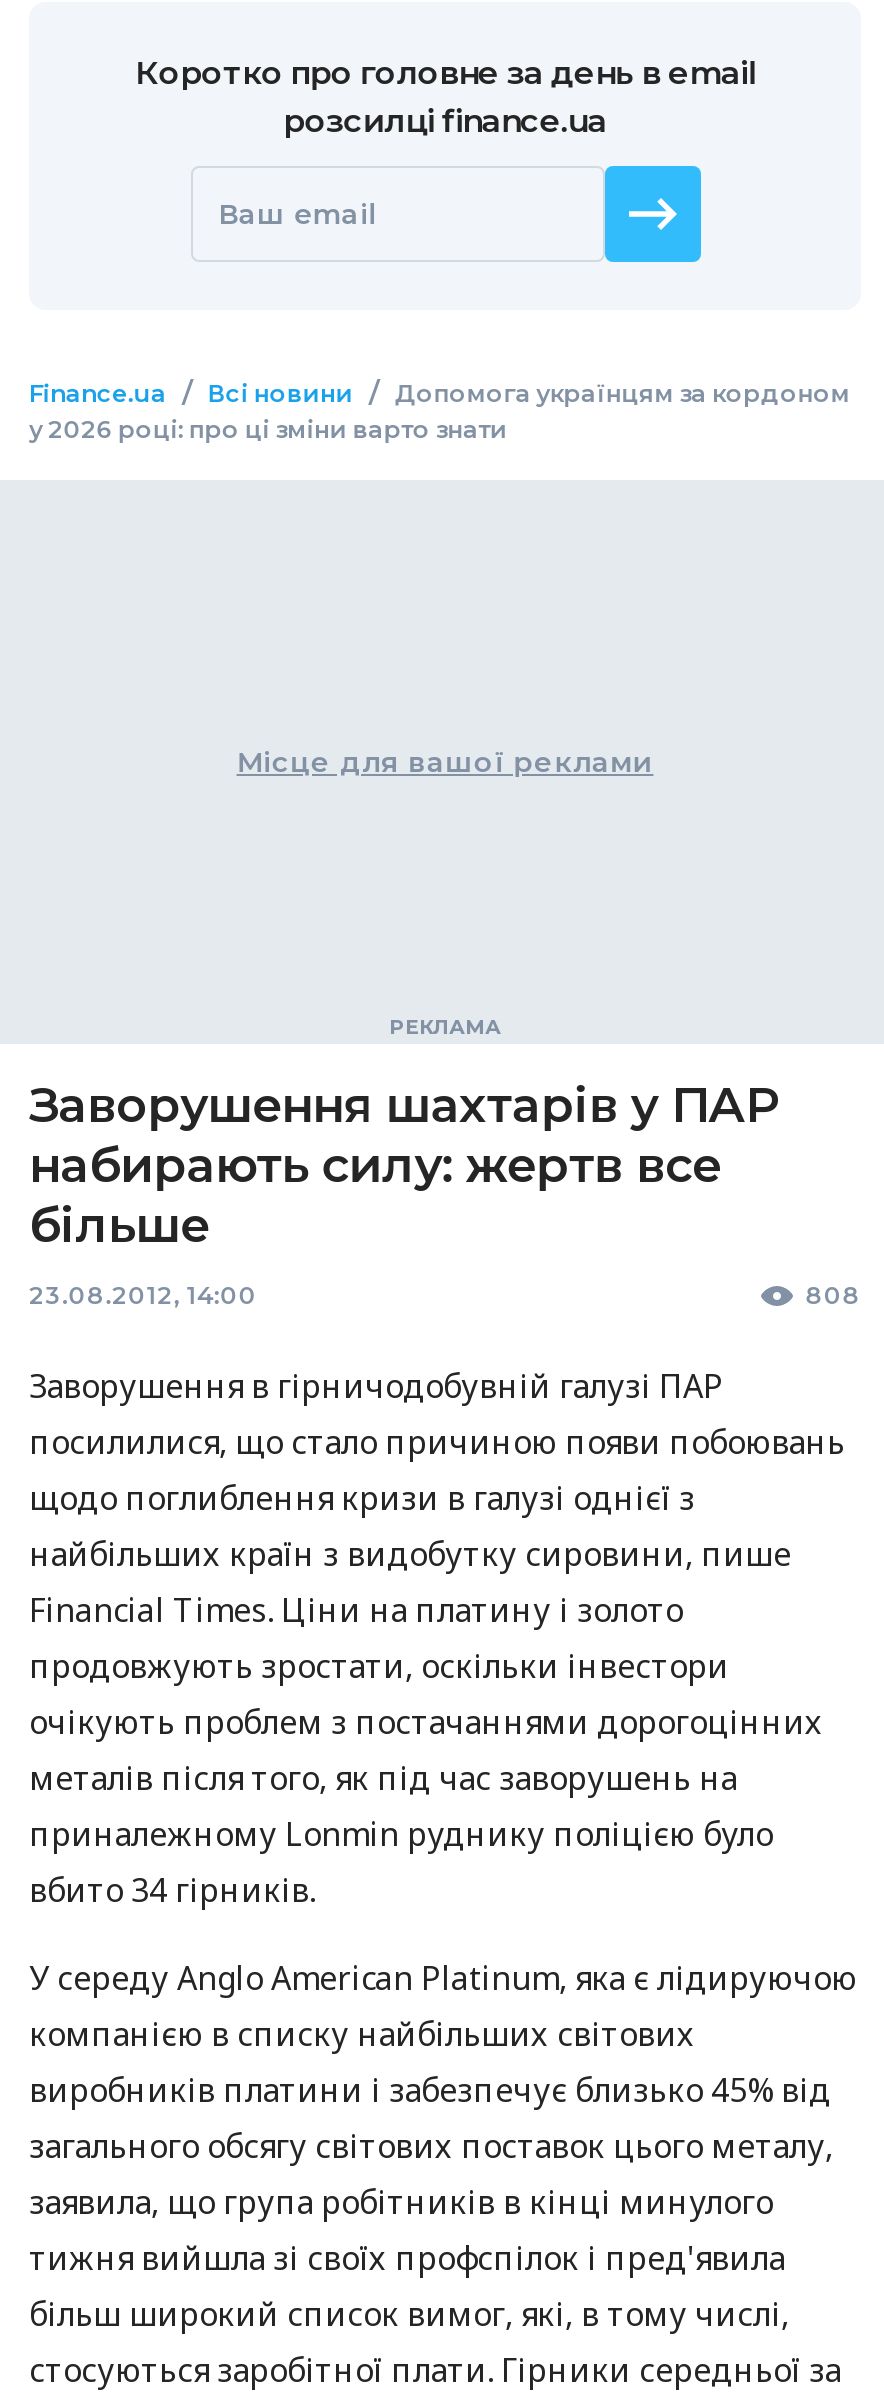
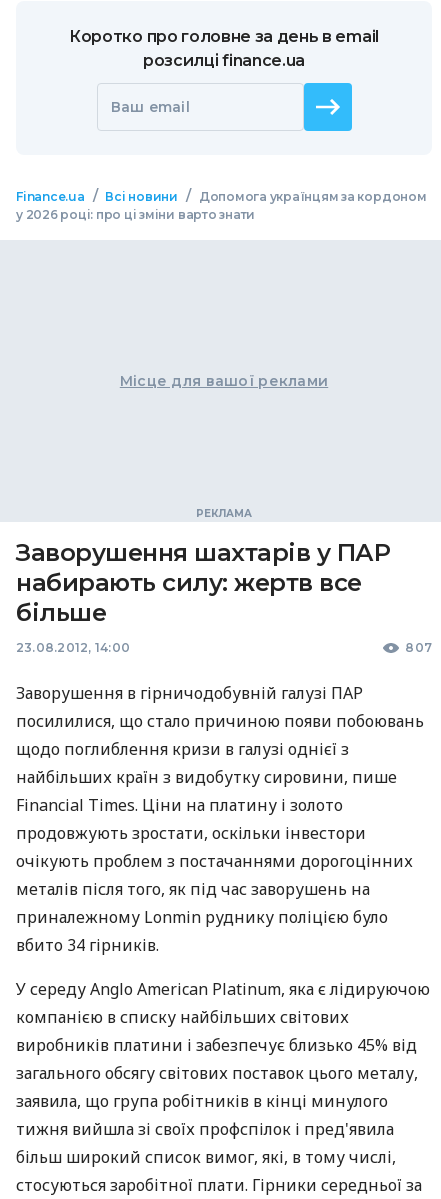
- 808
+ 807
